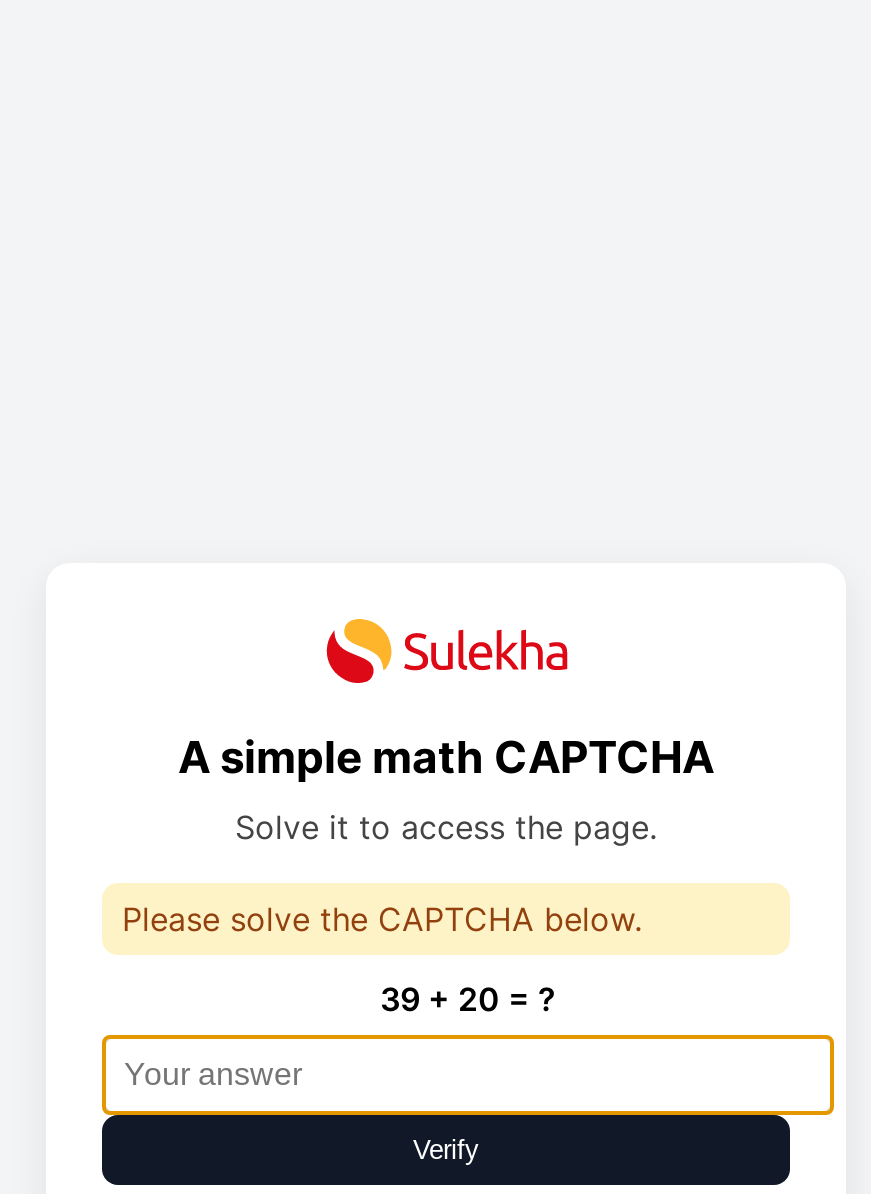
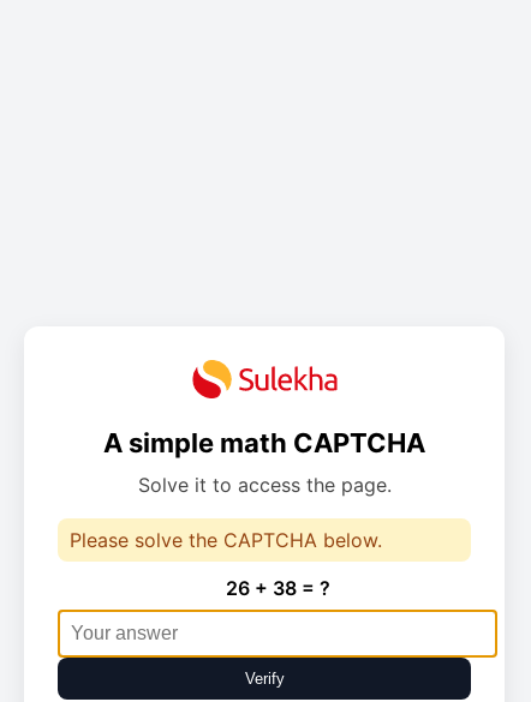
- 39 + 20 = ?
+ 26 + 38 = ?
